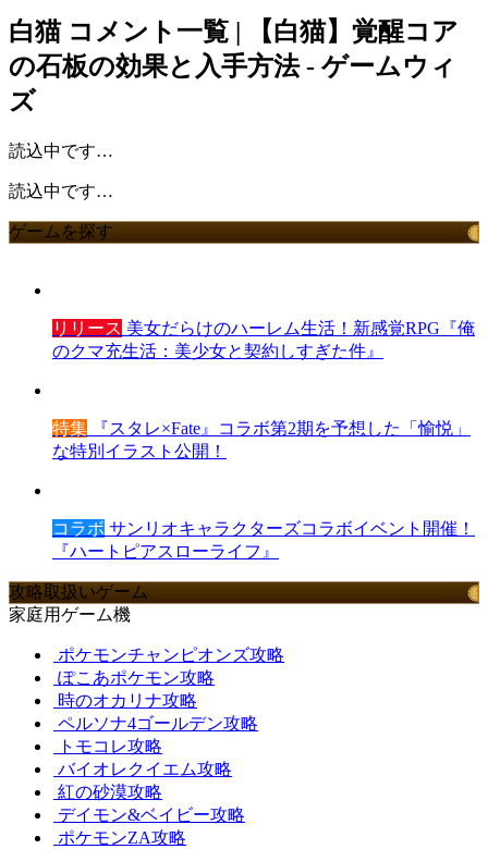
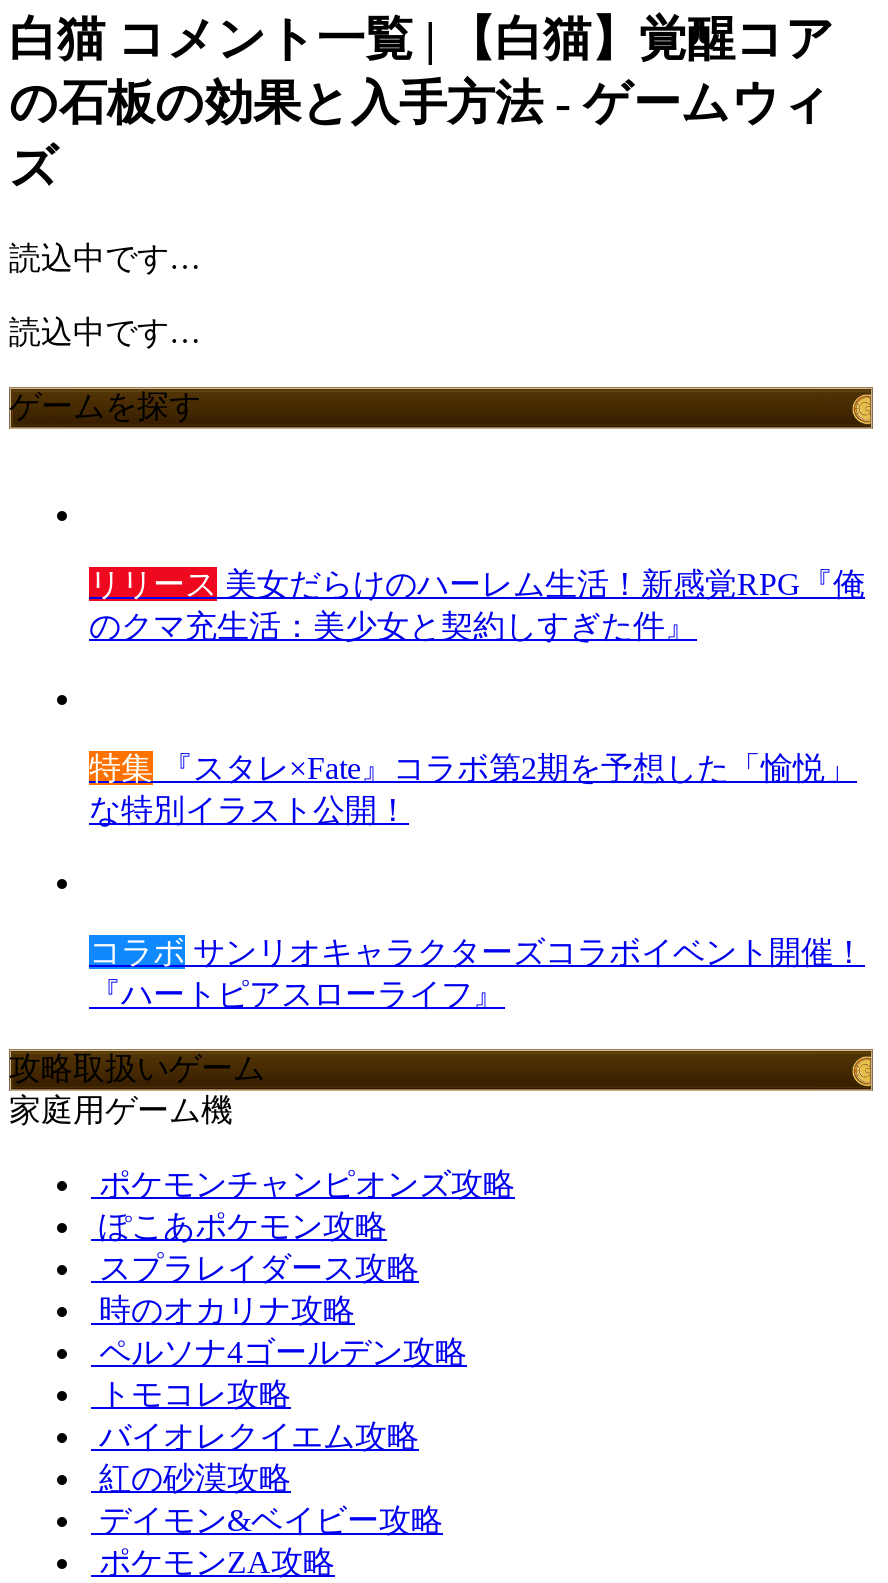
+ スプラレイダース攻略
